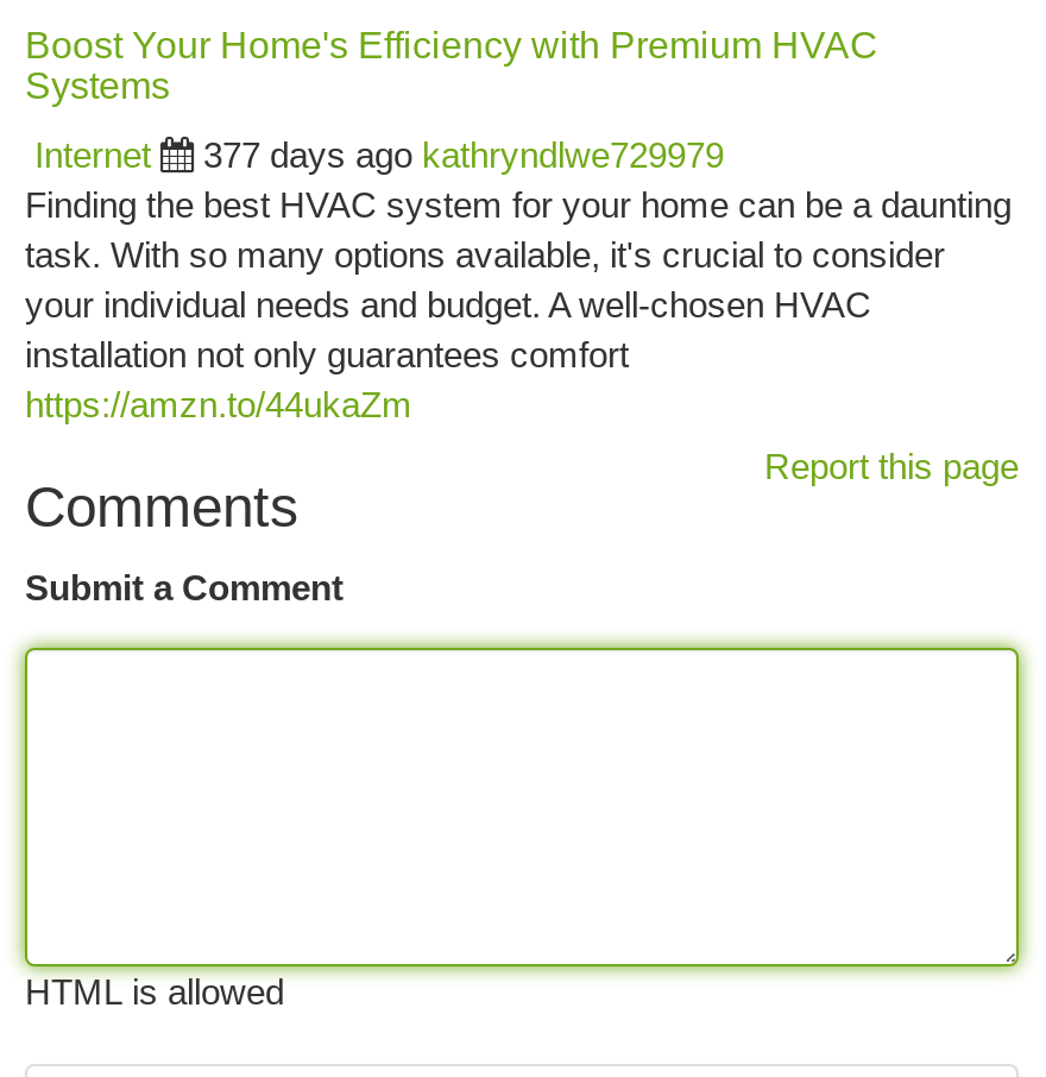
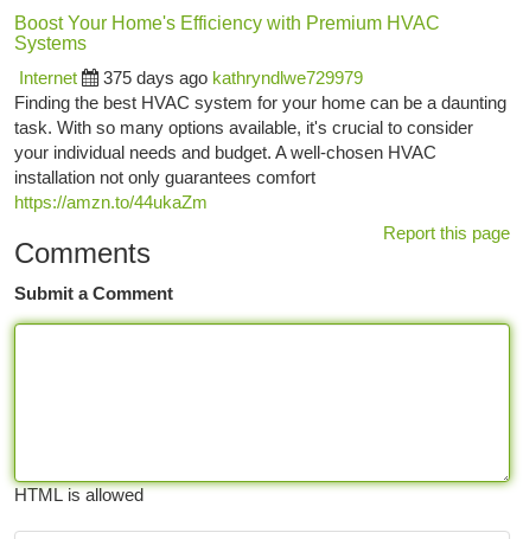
- 377 days ago kathryndlwe729979
+ 375 days ago kathryndlwe729979
